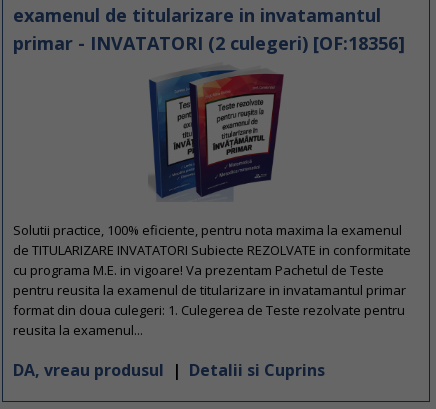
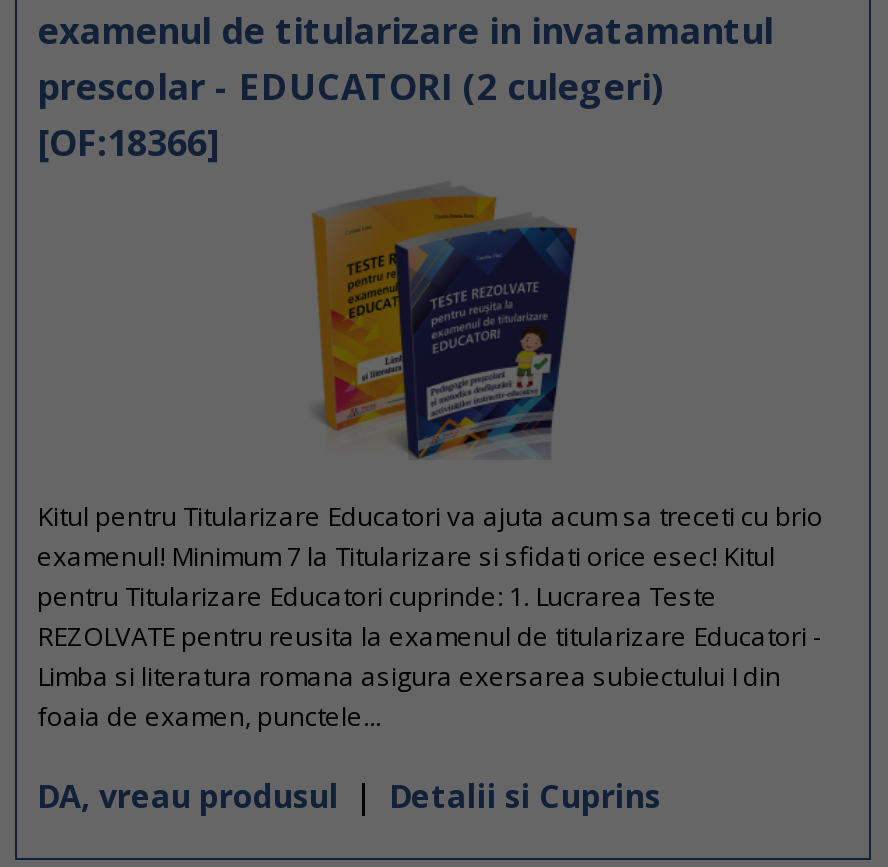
- primar - INVATATORI (2 culegeri) [OF:18356]
+ prescolar - EDUCATORI (2 culegeri)
+ [OF:18366]

- [image]
- Solutii practice, 100% eficiente, pentru nota maxima la examenul
- de TITULARIZARE INVATATORI Subiecte REZOLVATE in conformitate
- cu programa M.E. in vigoare! Va prezentam Pachetul de Teste
- pentru reusita la examenul de titularizare in invatamantul primar
- format din doua culegeri: 1. Culegerea de Teste rezolvate pentru
- reusita la examenul...
+ [image]
+ Kitul pentru Titularizare Educatori va ajuta acum sa treceti cu brio
+ examenul! Minimum 7 la Titularizare si sfidati orice esec! Kitul
+ pentru Titularizare Educatori cuprinde: 1. Lucrarea Teste
+ REZOLVATE pentru reusita la examenul de titularizare Educatori -
+ Limba si literatura romana asigura exersarea subiectului I din
+ foaia de examen, punctele...
